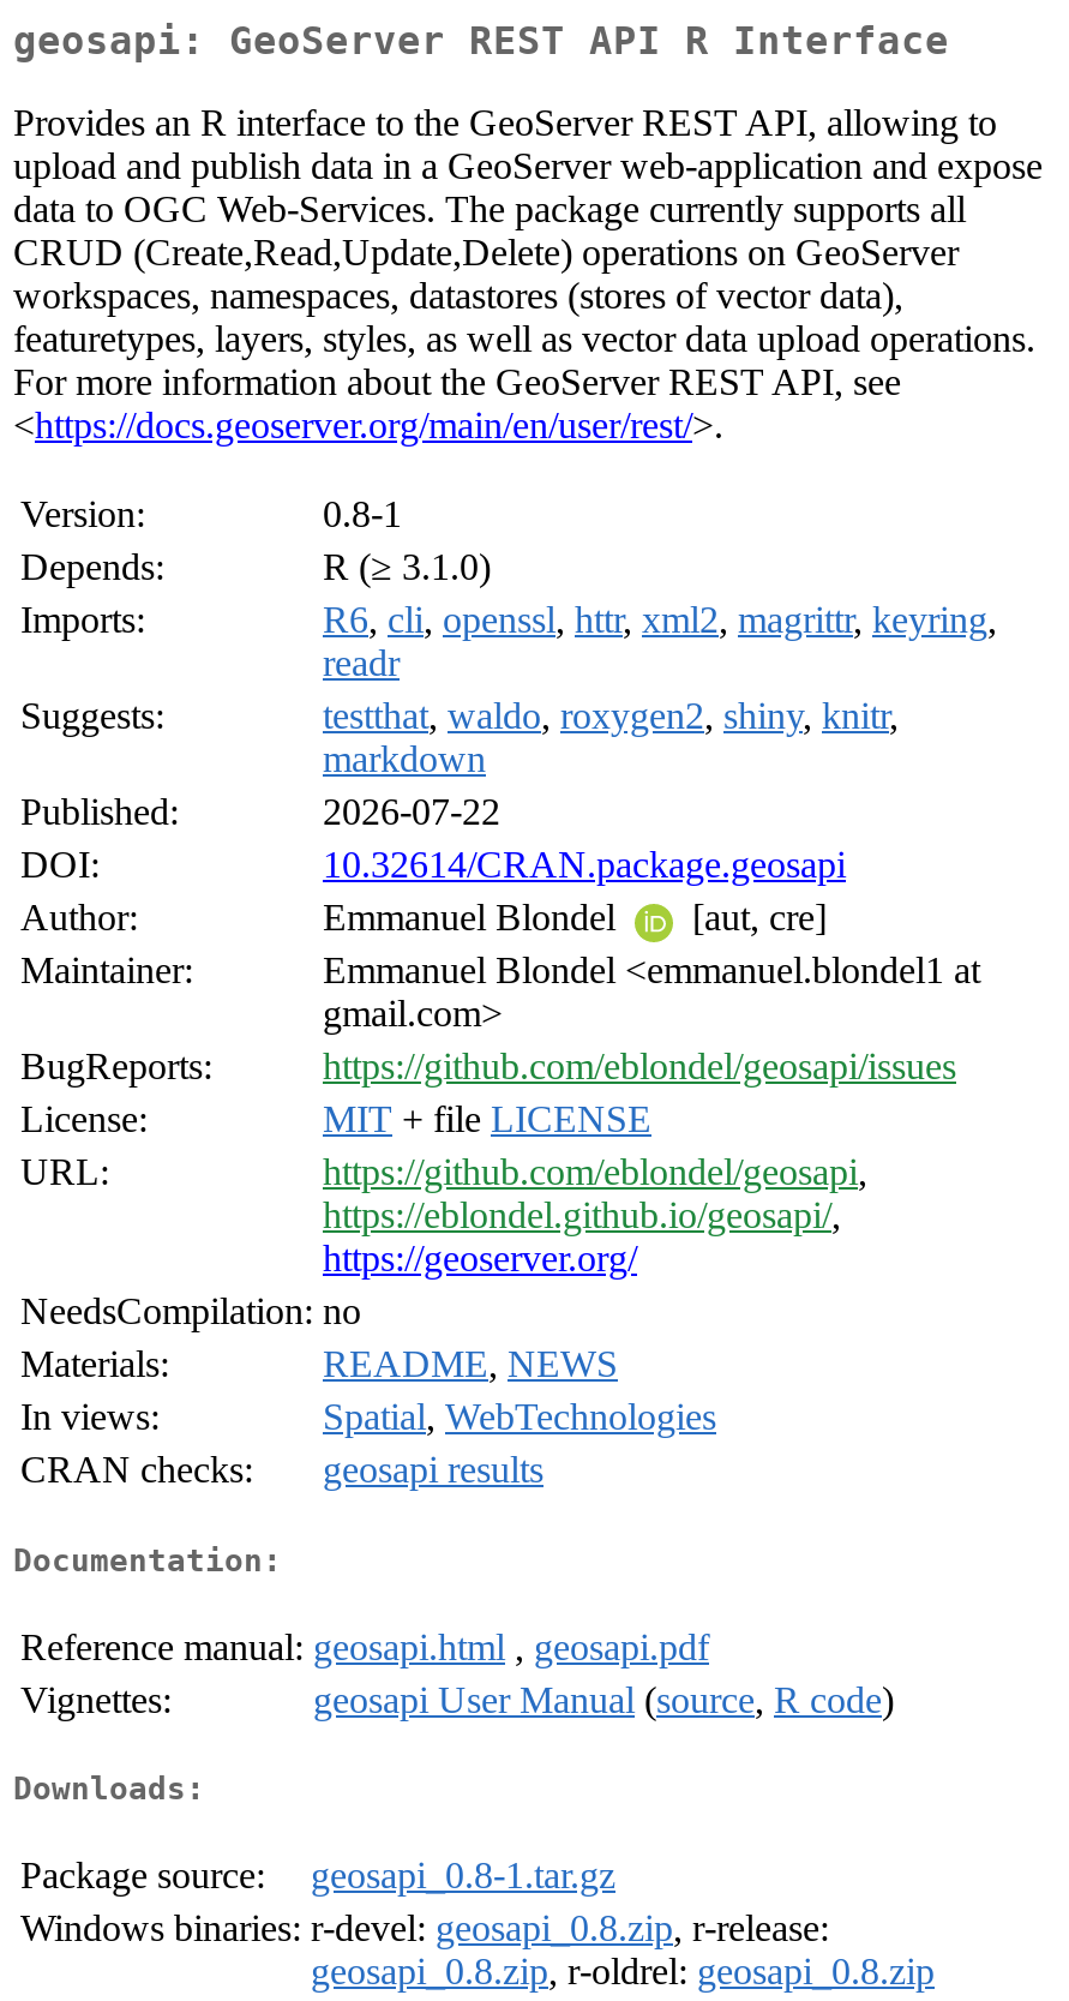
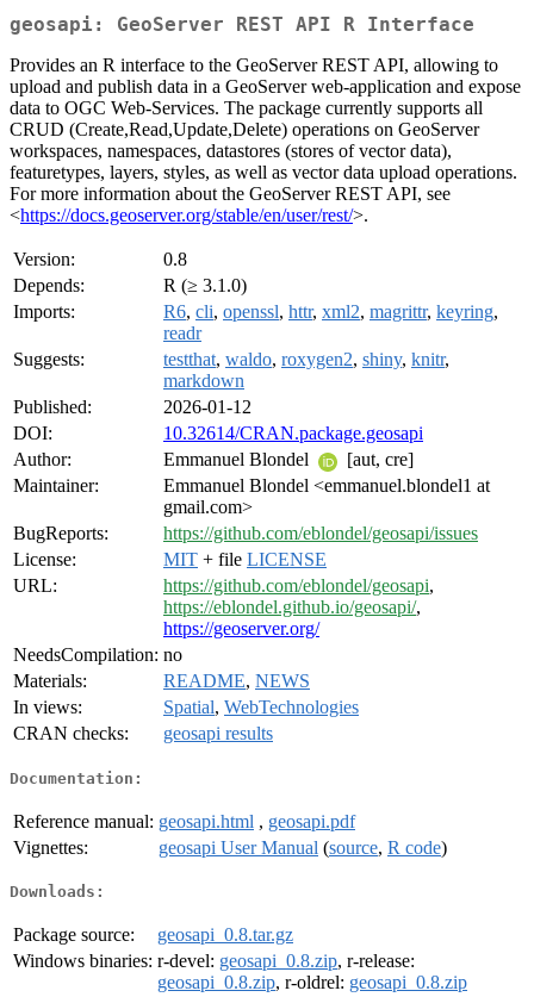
- <https://docs.geoserver.org/main/en/user/rest/>.
+ <https://docs.geoserver.org/stable/en/user/rest/>.

- 0.8-1
+ 0.8

- 2026-07-22
+ 2026-01-12

- geosapi_0.8-1.tar.gz
+ geosapi_0.8.tar.gz
